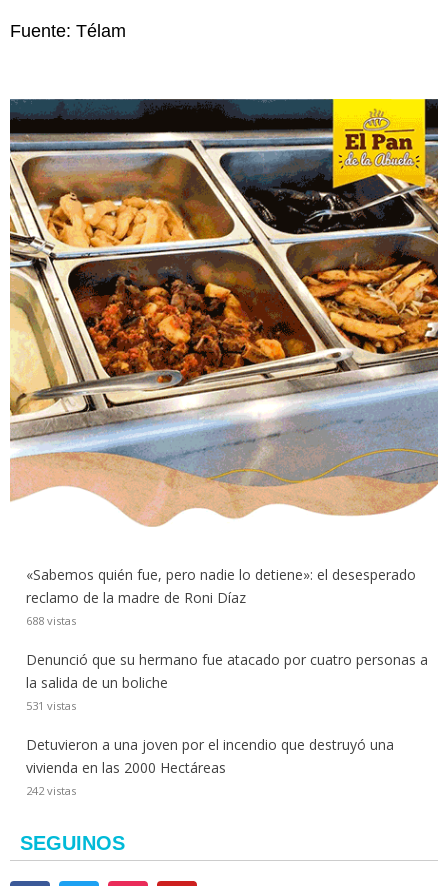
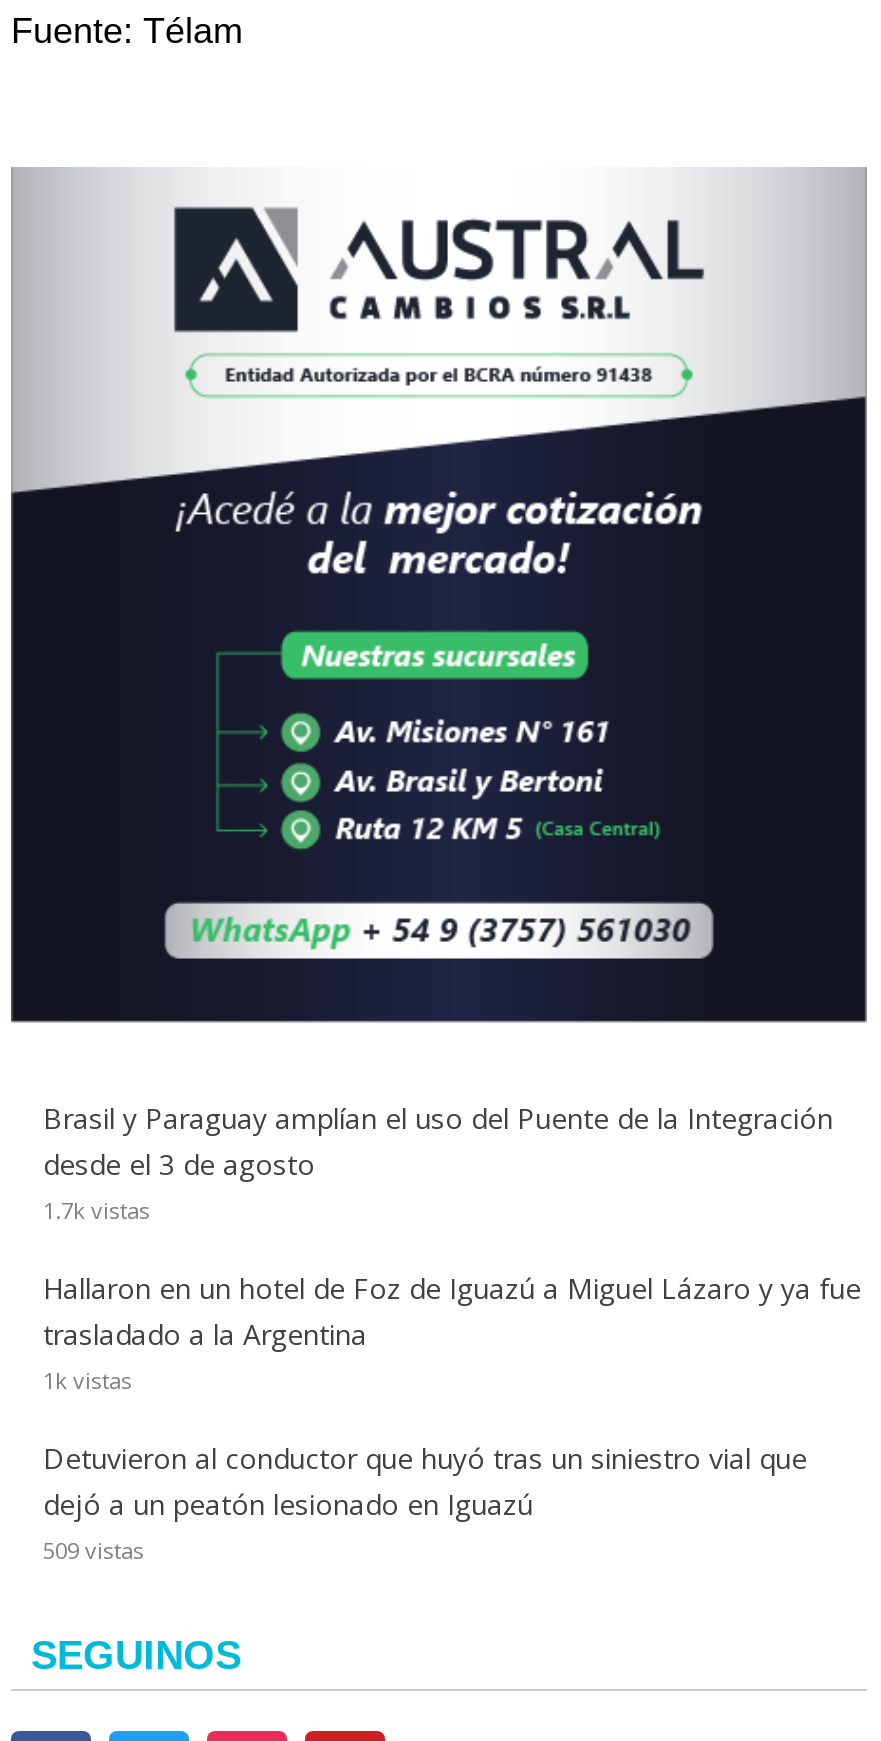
- [image]
- «Sabemos quién fue, pero nadie lo detiene»: el desesperado
- reclamo de la madre de Roni Díaz
- 688 vistas
+ [image]
+ Brasil y Paraguay amplían el uso del Puente de la Integración
+ desde el 3 de agosto
+ 1.7k vistas

- Denunció que su hermano fue atacado por cuatro personas a
- la salida de un boliche
- 531 vistas
+ Hallaron en un hotel de Foz de Iguazú a Miguel Lázaro y ya fue
+ trasladado a la Argentina
+ 1k vistas

- Detuvieron a una joven por el incendio que destruyó una
- vivienda en las 2000 Hectáreas
- 242 vistas
+ Detuvieron al conductor que huyó tras un siniestro vial que
+ dejó a un peatón lesionado en Iguazú
+ 509 vistas
